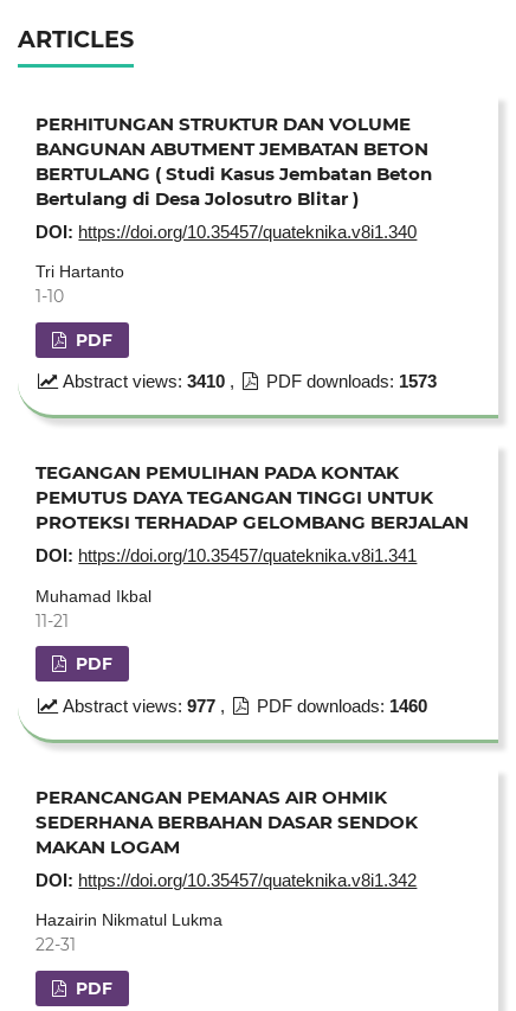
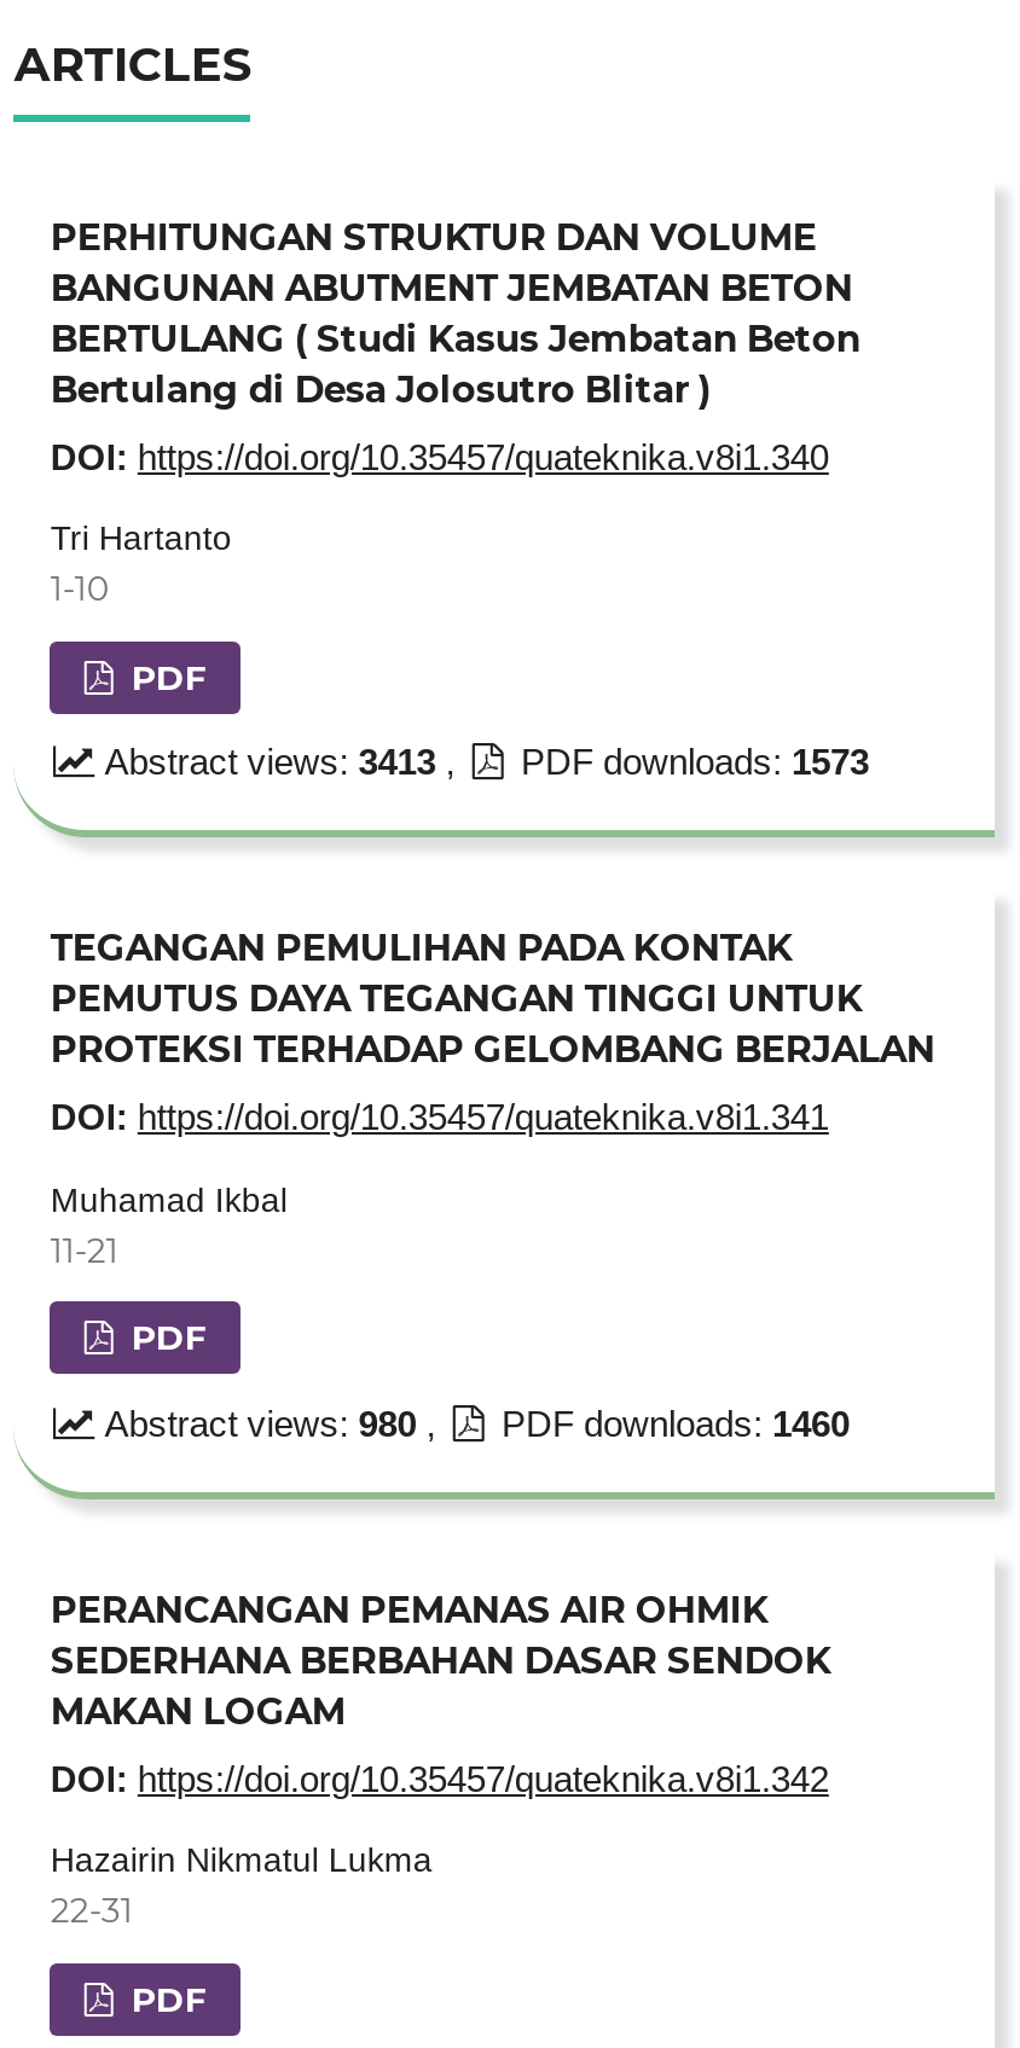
- Abstract views: 3410,
+ Abstract views: 3413,

- Abstract views: 977,
+ Abstract views: 980,
